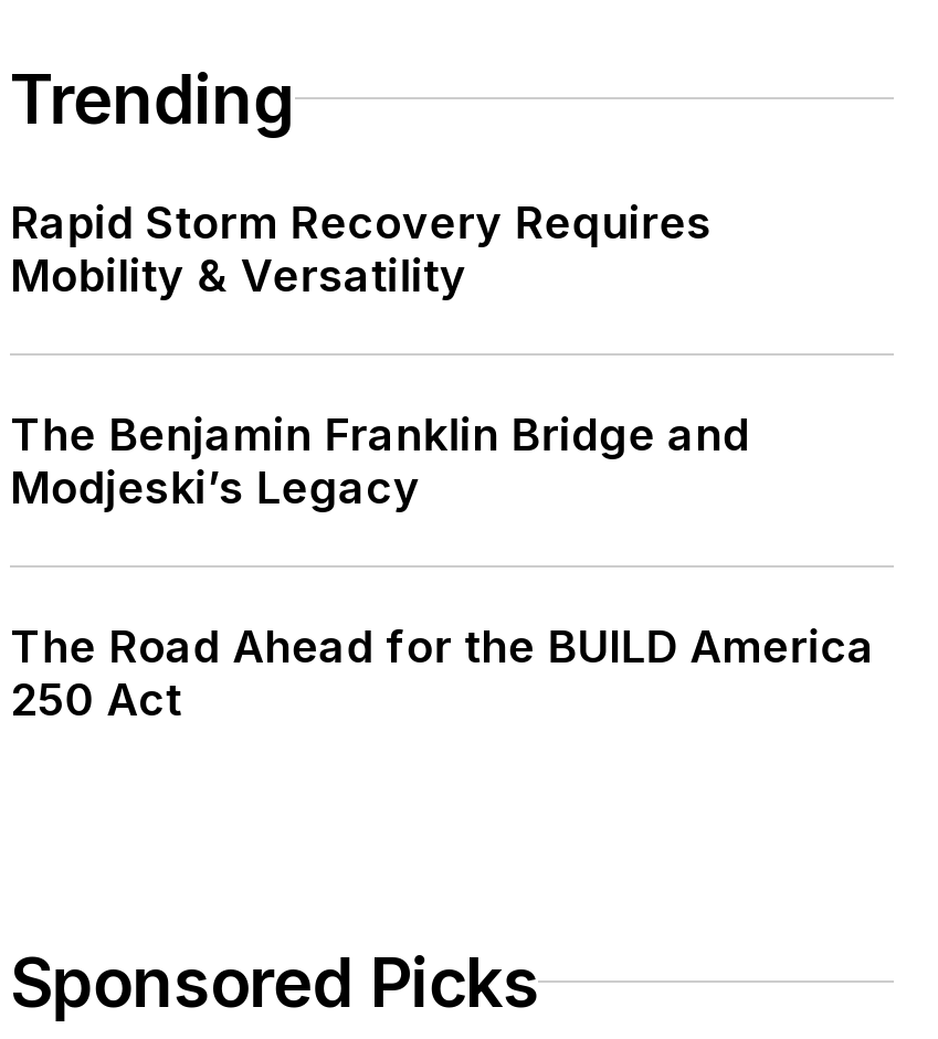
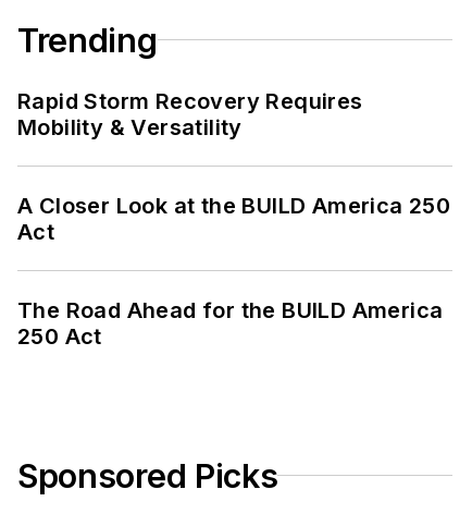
- The Benjamin Franklin Bridge and
- Modjeski’s Legacy
+ A Closer Look at the BUILD America 250
+ Act
